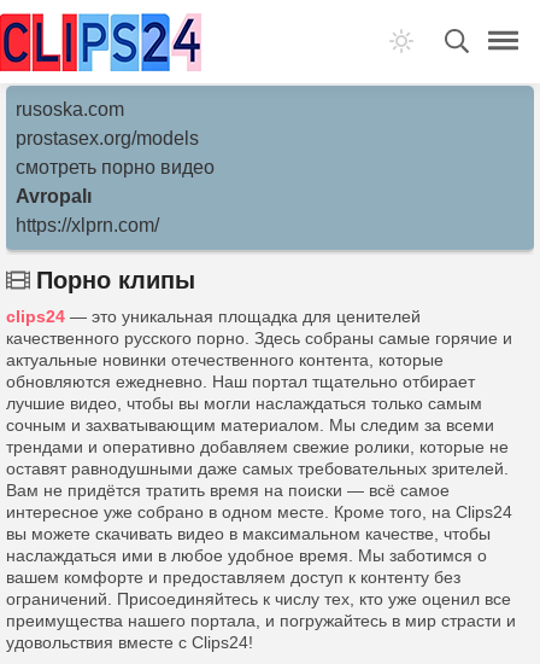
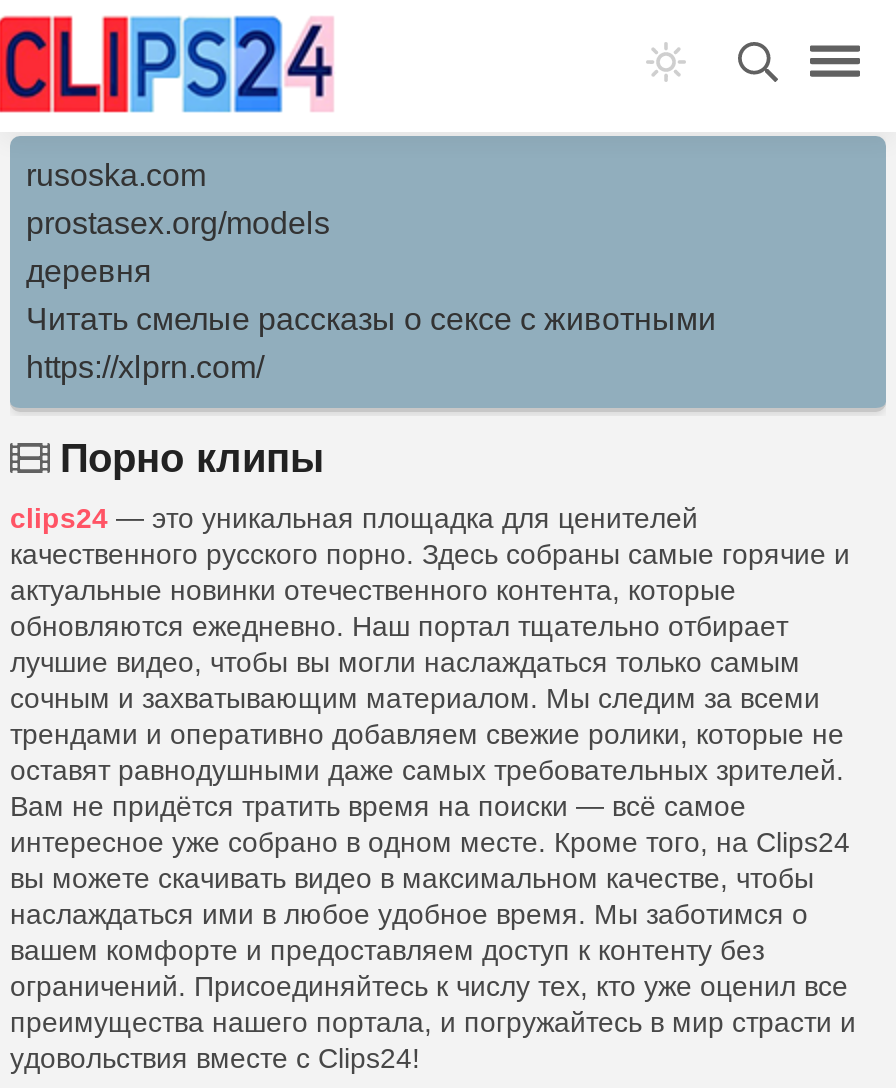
- смотреть порно видео
- Avropalı
+ деревня
+ Читать смелые рассказы о сексе с животными
